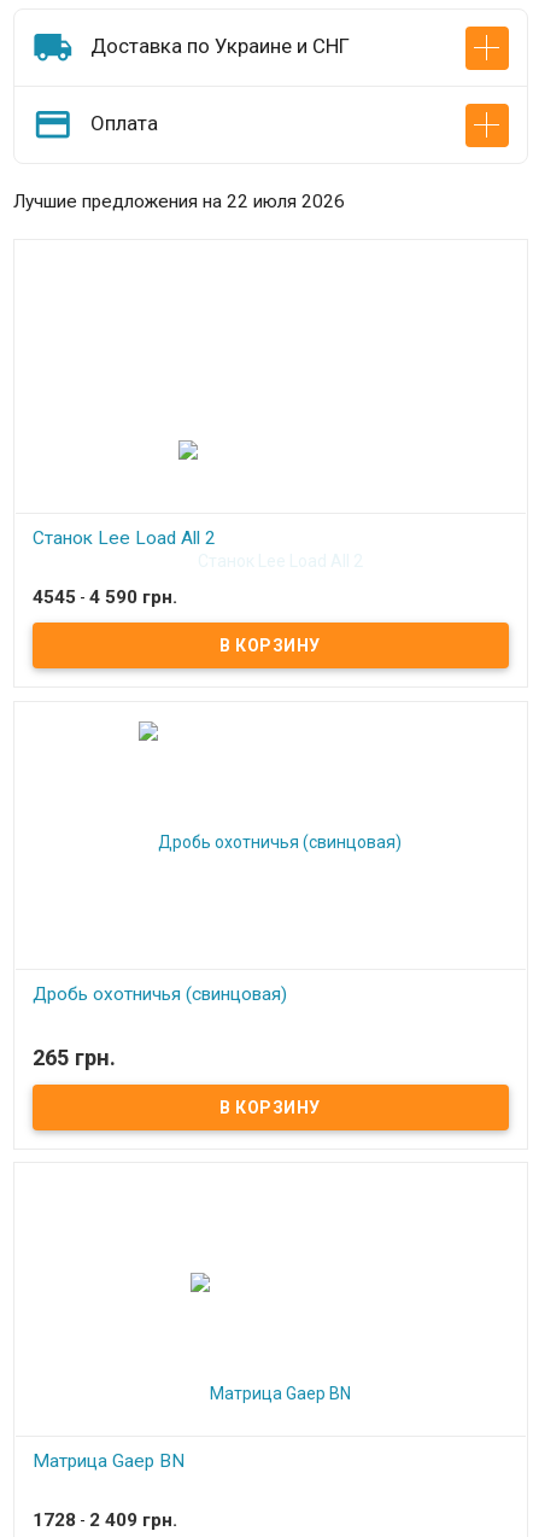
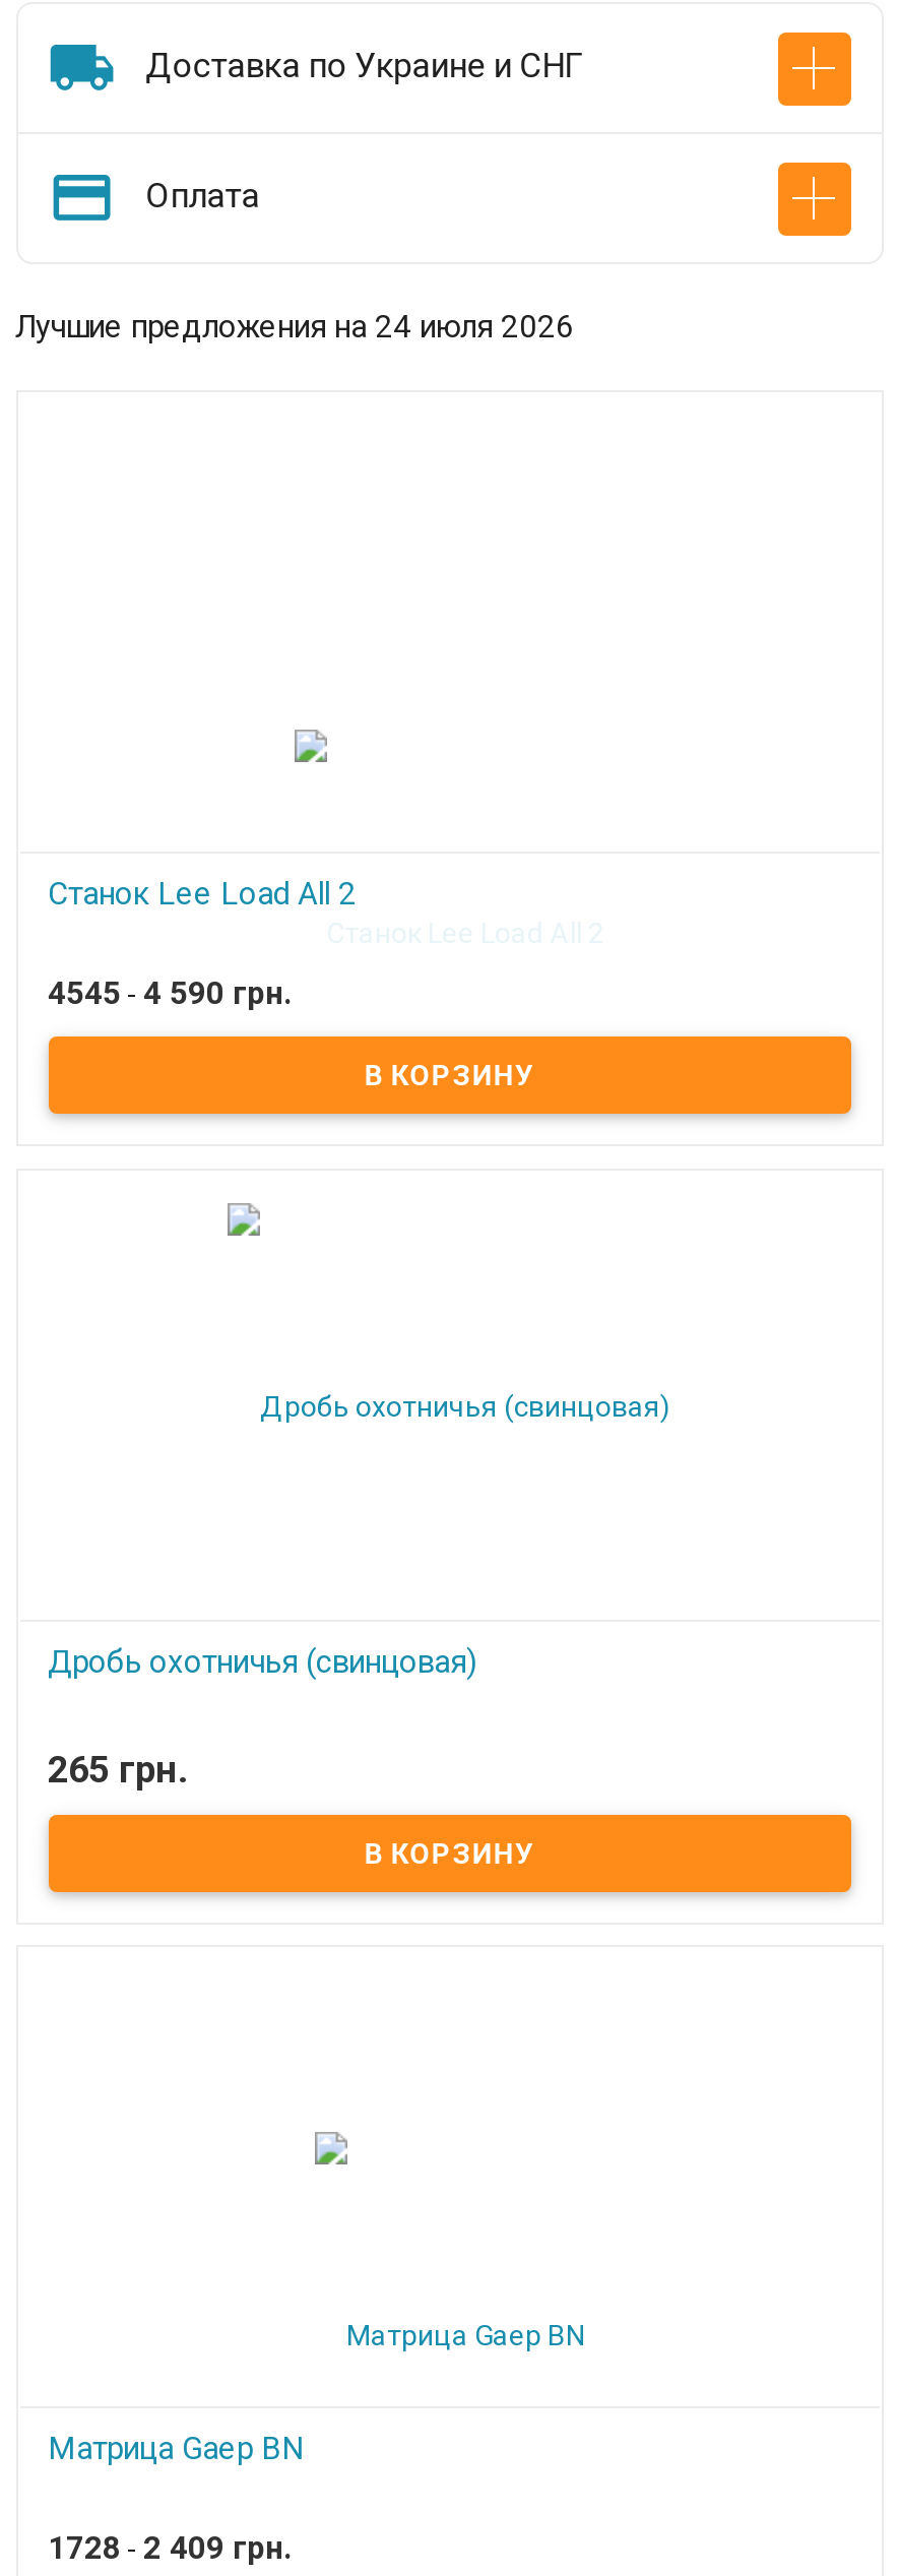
- Лучшие предложения на 22 июля 2026
+ Лучшие предложения на 24 июля 2026
